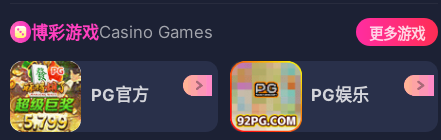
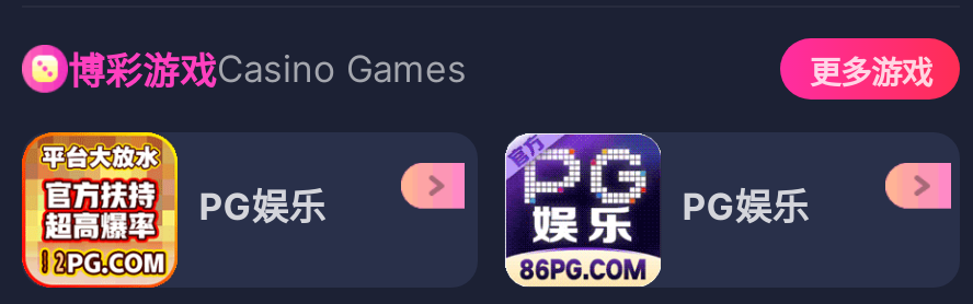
- [image]
- PG官方
+ [image]
+ PG娱乐

- [image]
+ [image]
